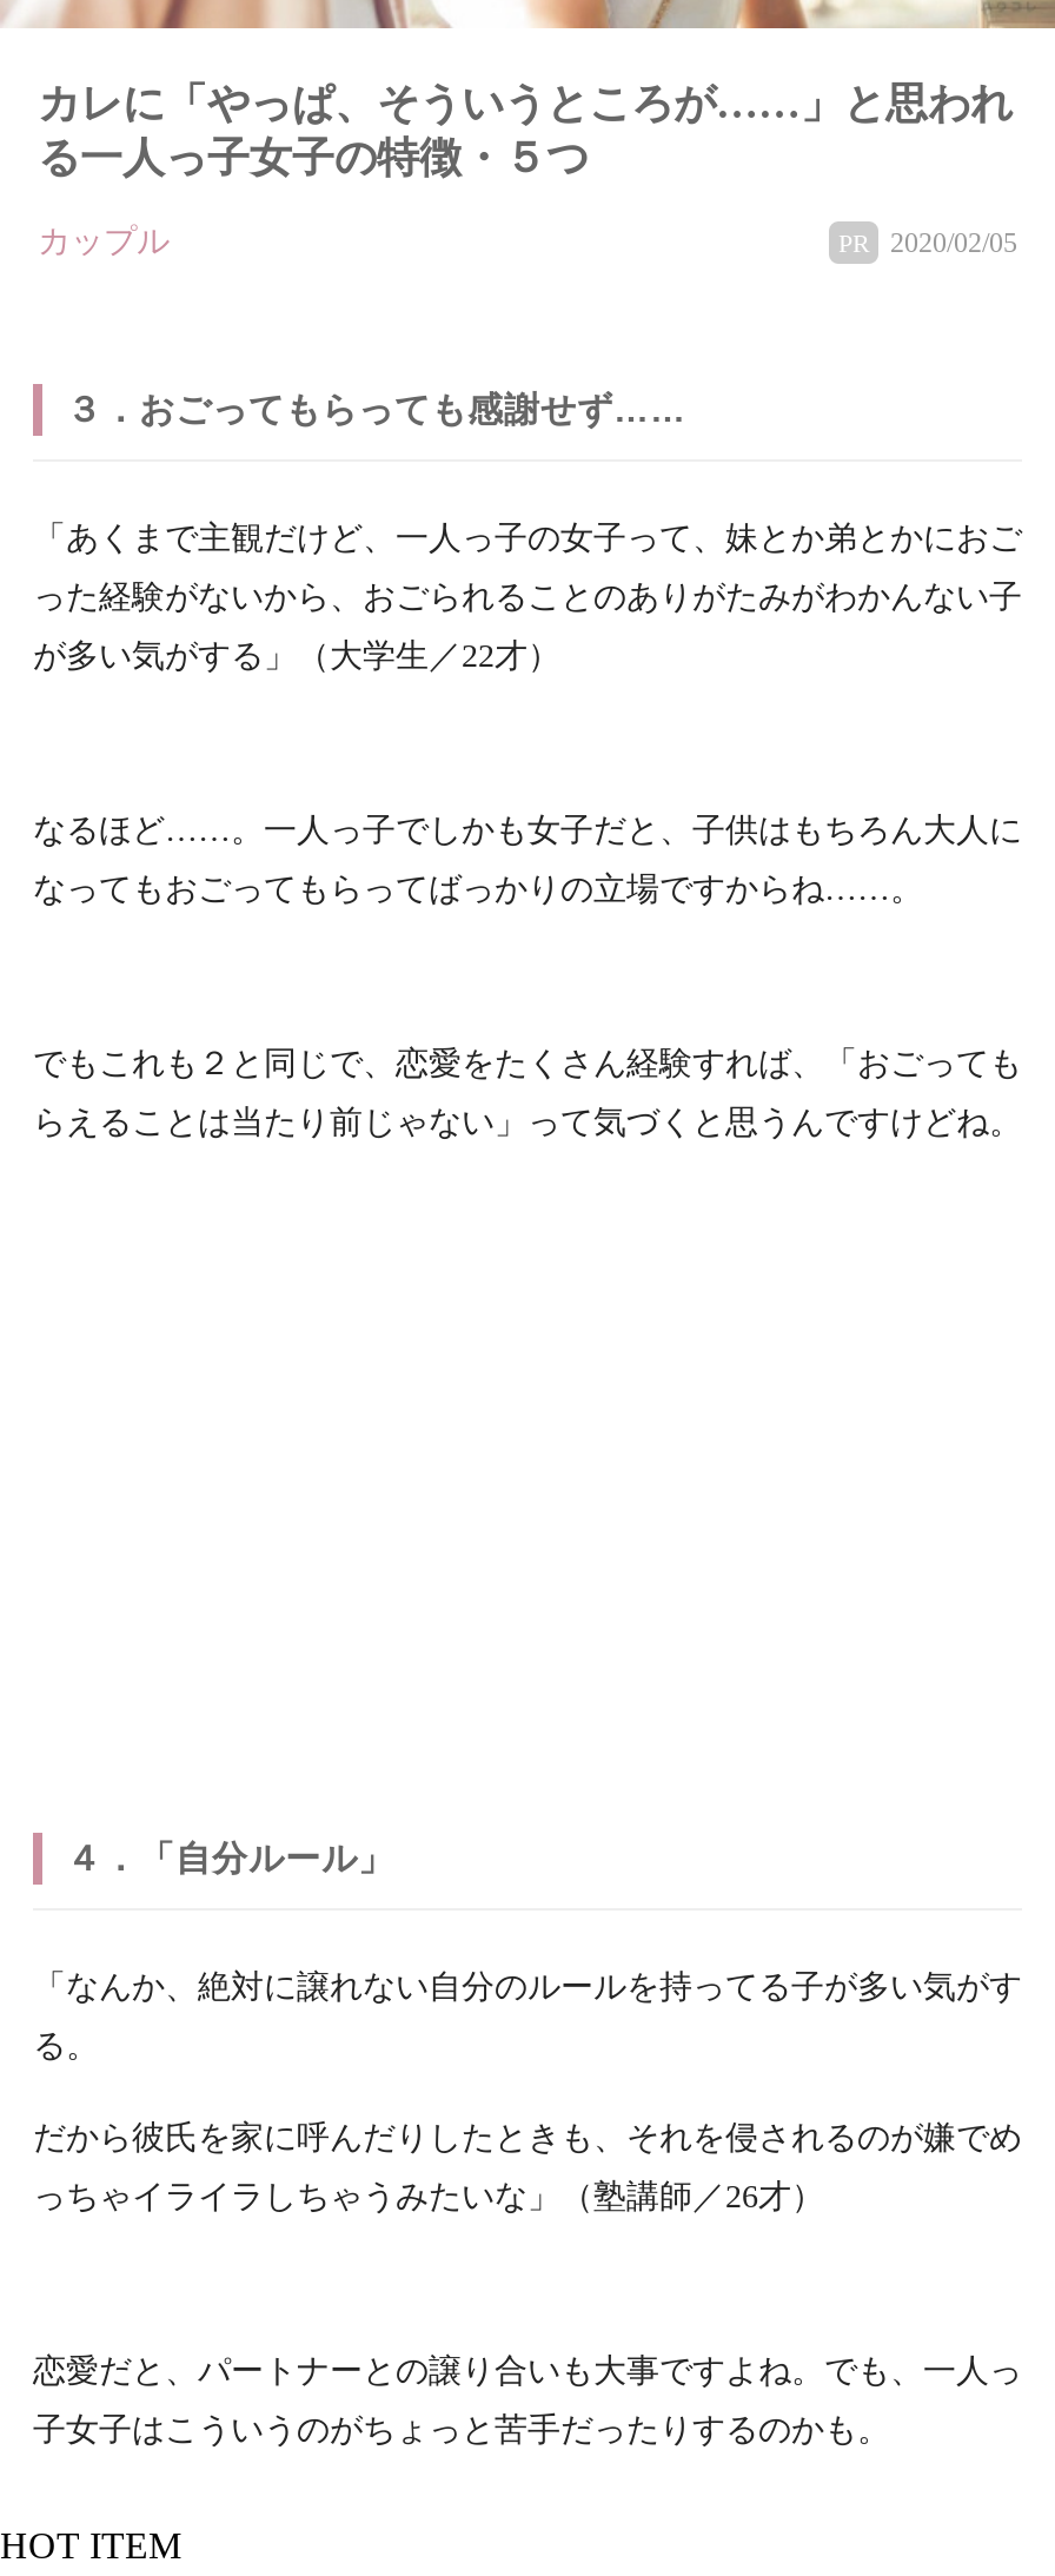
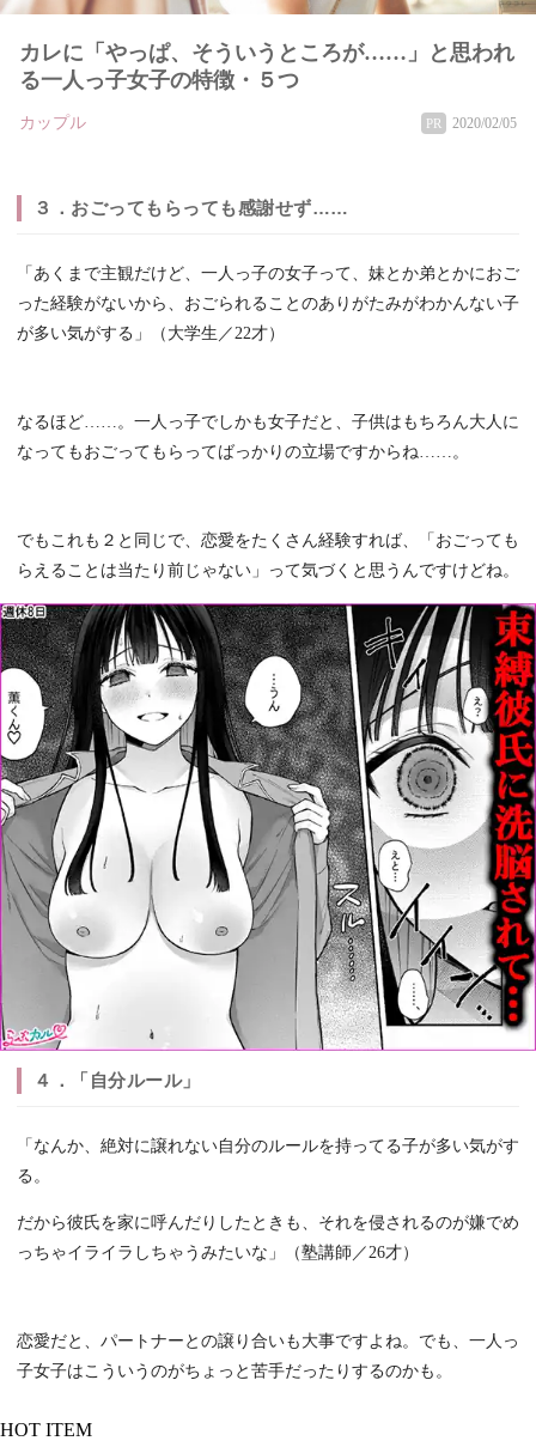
+ [image]
